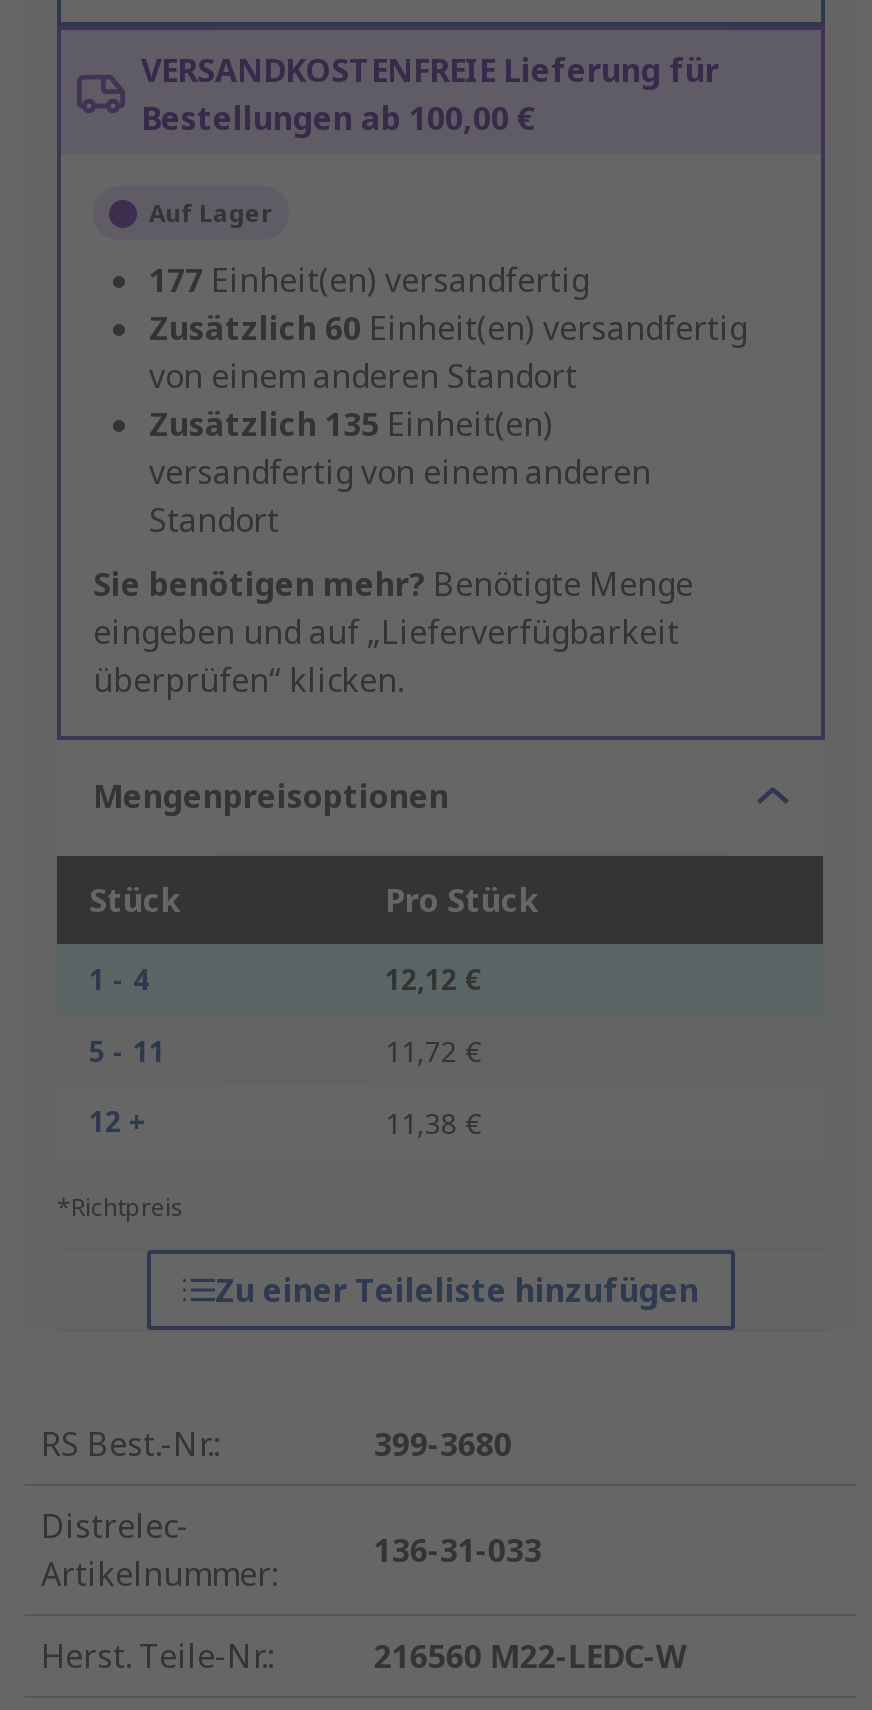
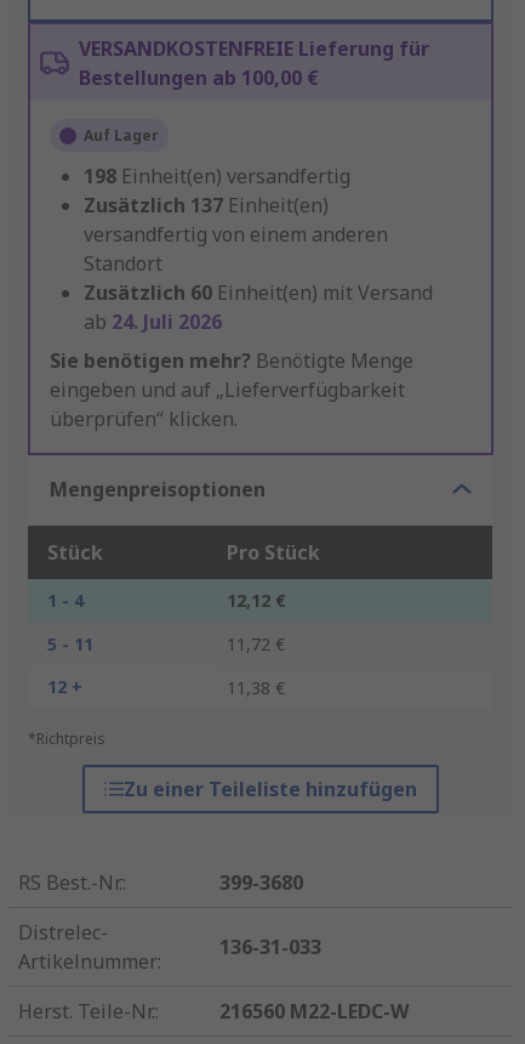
- 177 Einheit(en) versandfertig
- Zusätzlich 60 Einheit(en) versandfertig
- von einem anderen Standort
- Zusätzlich 135 Einheit(en)
+ 198 Einheit(en) versandfertig
+ Zusätzlich 137 Einheit(en)

moved up: versandfertig von einem anderen | Standort

+ Zusätzlich 60 Einheit(en) mit Versand
+ ab 24. Juli 2026
